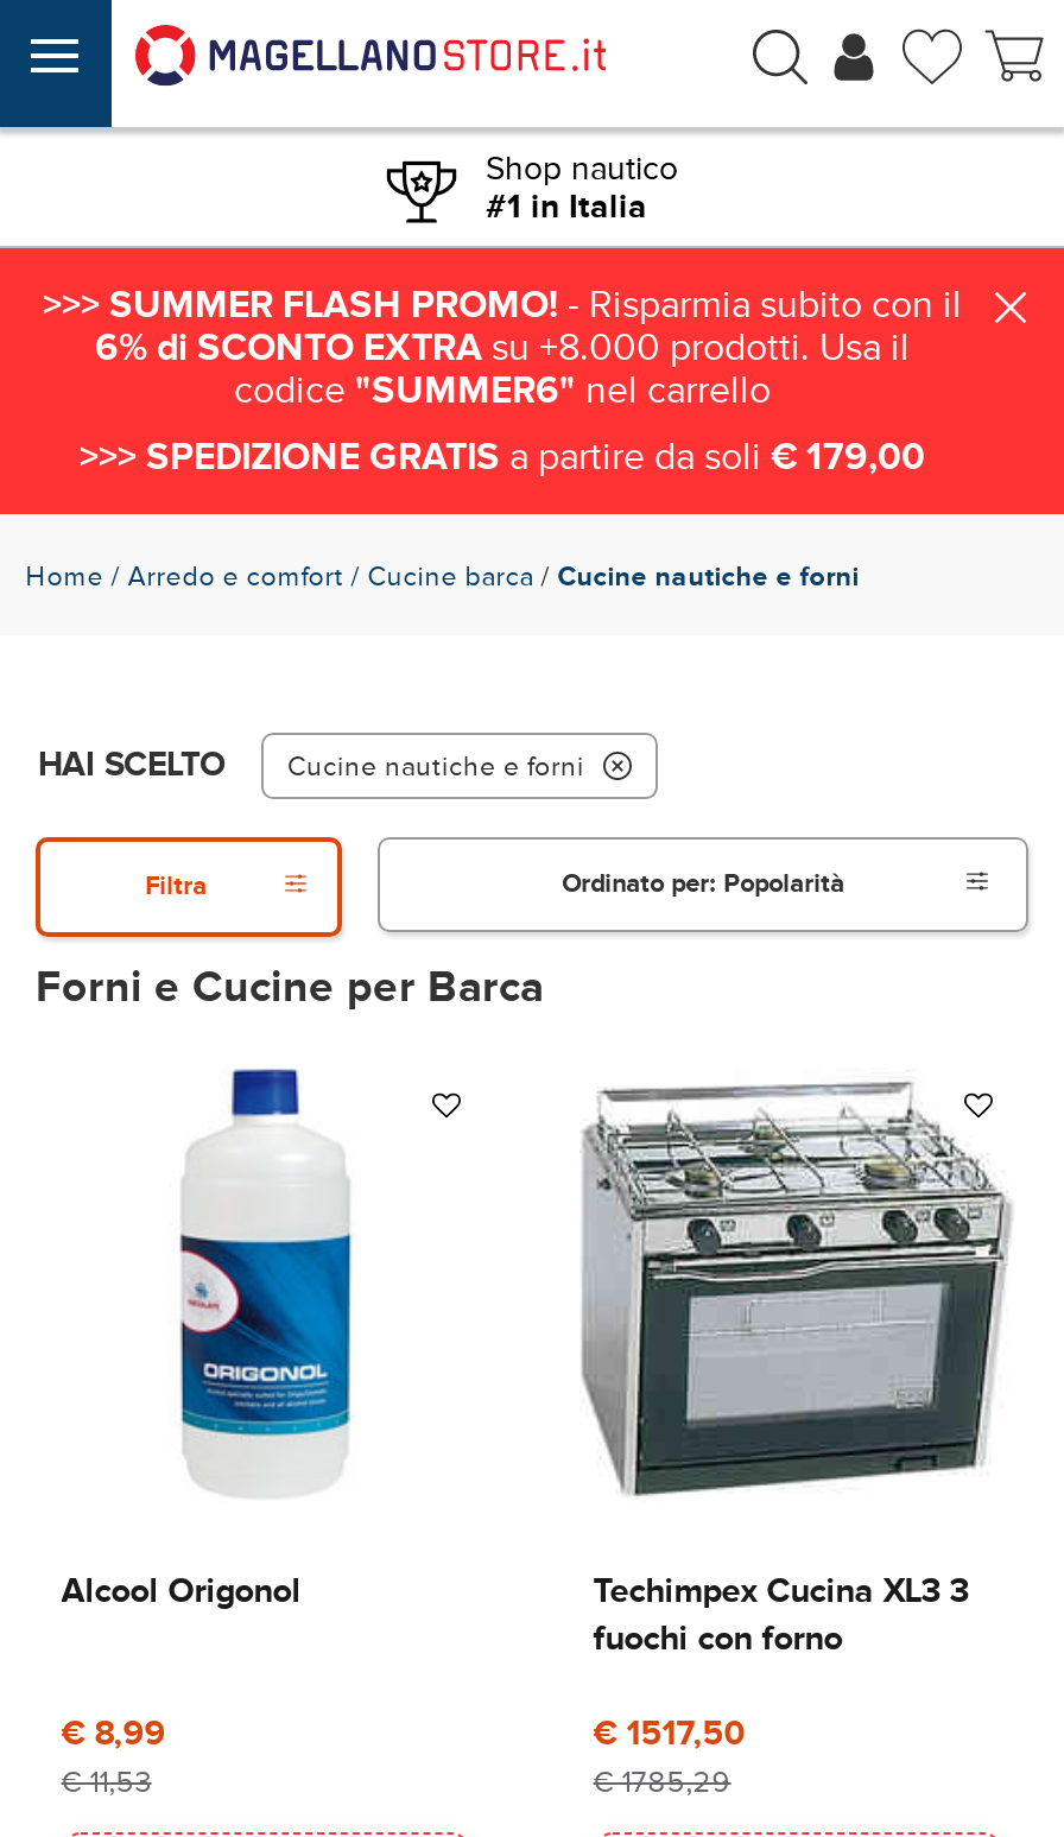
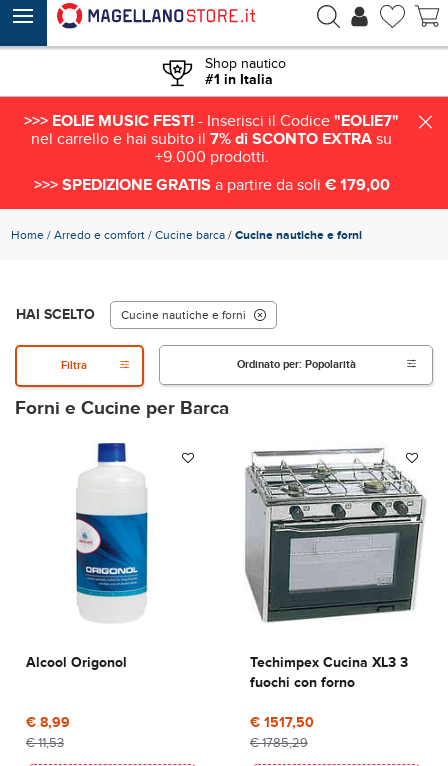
- >>> SUMMER FLASH PROMO! - Risparmia subito con il
- 6% di SCONTO EXTRA su +8.000 prodotti. Usa il
- codice "SUMMER6" nel carrello
+ >>> EOLIE MUSIC FEST! - Inserisci il Codice "EOLIE7"
+ nel carrello e hai subito il 7% di SCONTO EXTRA su
+ +9.000 prodotti.
